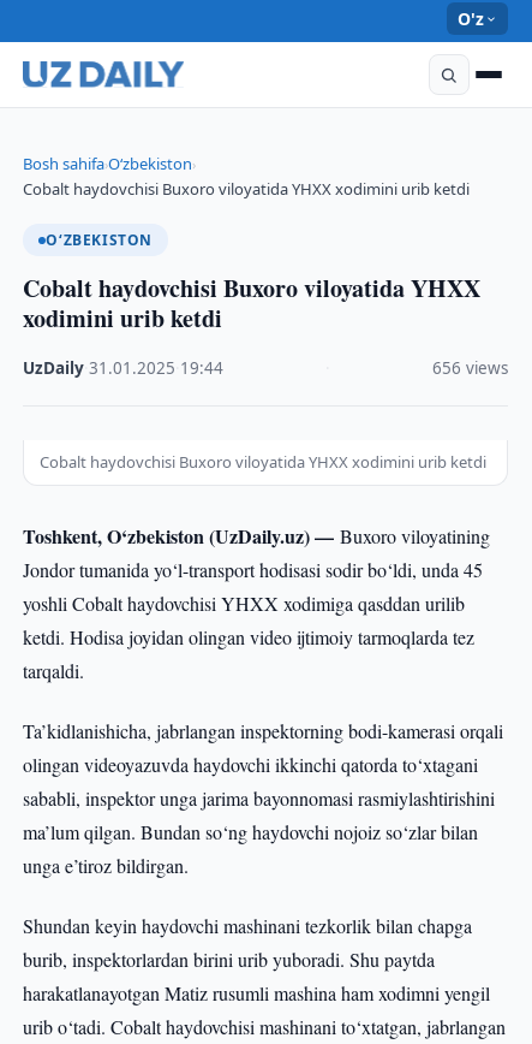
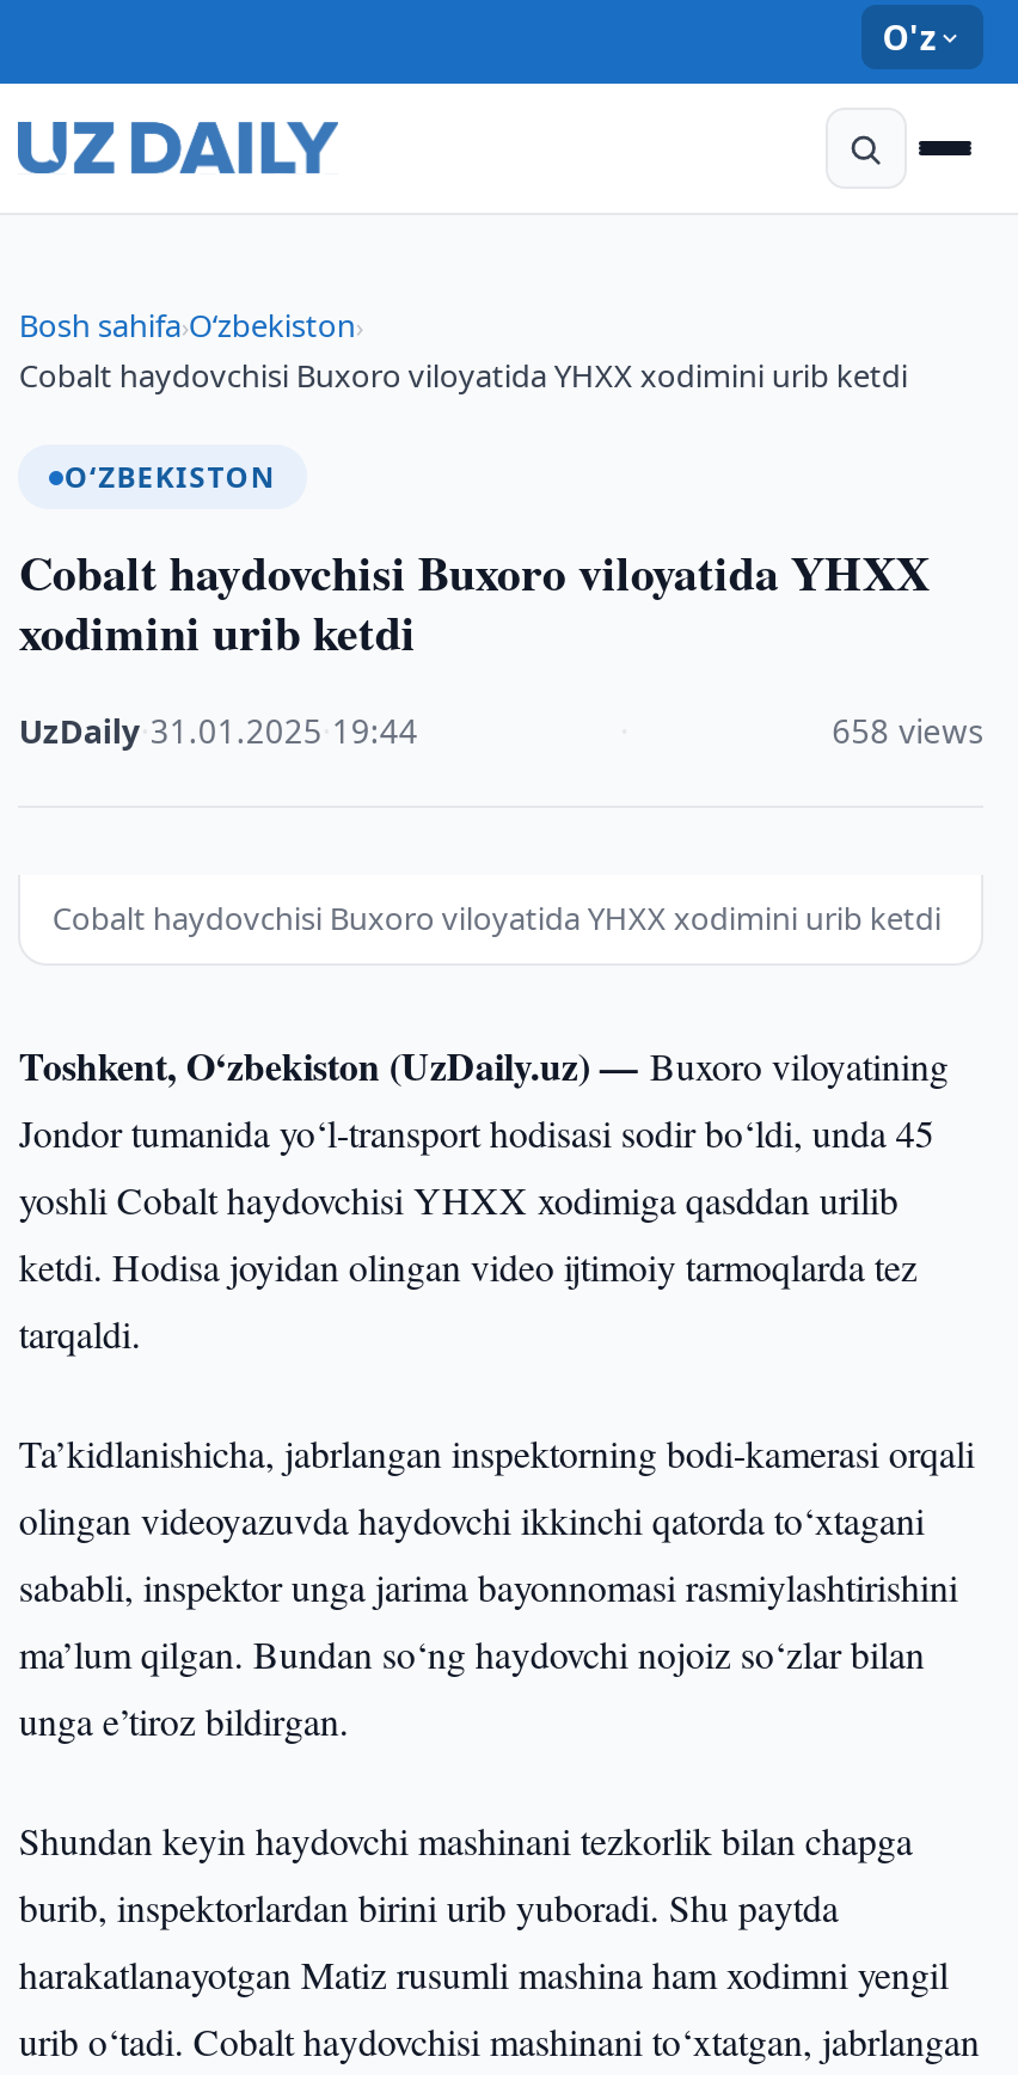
- 656 views
+ 658 views
